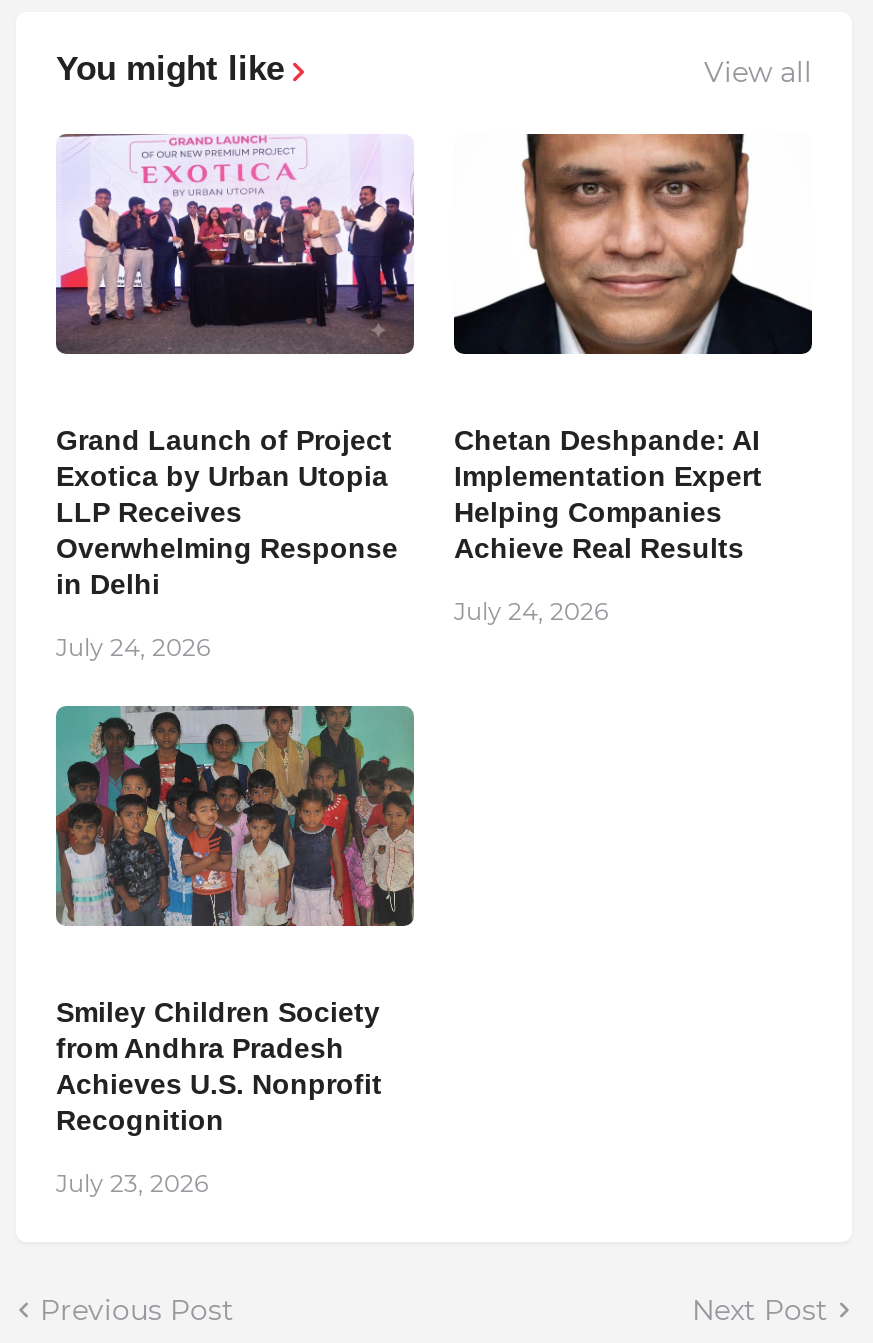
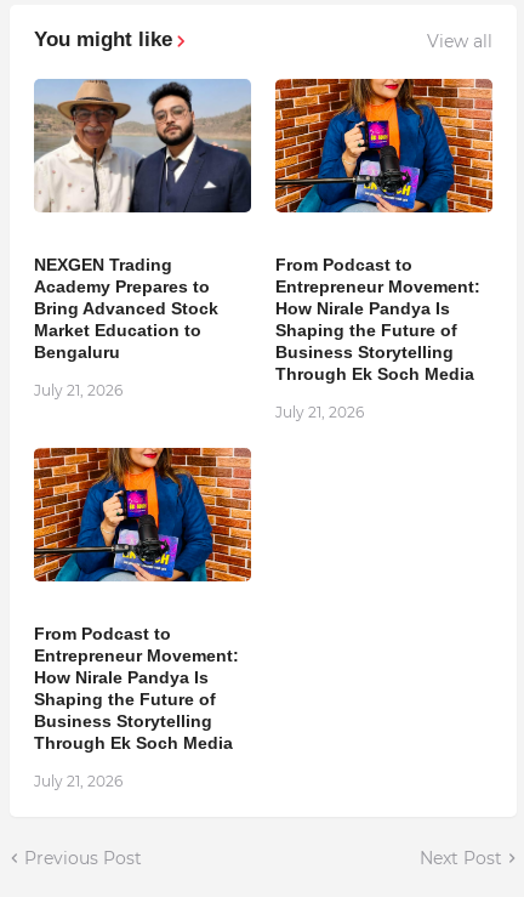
- [image]
- Grand Launch of Project
- Exotica by Urban Utopia
- LLP Receives
- Overwhelming Response
- in Delhi
+ [image]
+ NEXGEN Trading
+ Academy Prepares to
+ Bring Advanced Stock
+ Market Education to
+ Bengaluru

- [image]
+ [image]

- Chetan Deshpande: AI
- Implementation Expert
- Helping Companies
- Achieve Real Results
+ From Podcast to
+ Entrepreneur Movement:
+ How Nirale Pandya Is
+ Shaping the Future of
+ Business Storytelling
+ Through Ek Soch Media

- July 24, 2026
+ July 21, 2026

- July 24, 2026
+ July 21, 2026

- [image]
- Smiley Children Society
- from Andhra Pradesh
- Achieves U.S. Nonprofit
- Recognition
+ [image]
+ From Podcast to
+ Entrepreneur Movement:
+ How Nirale Pandya Is
+ Shaping the Future of
+ Business Storytelling
+ Through Ek Soch Media

- July 23, 2026
+ July 21, 2026
